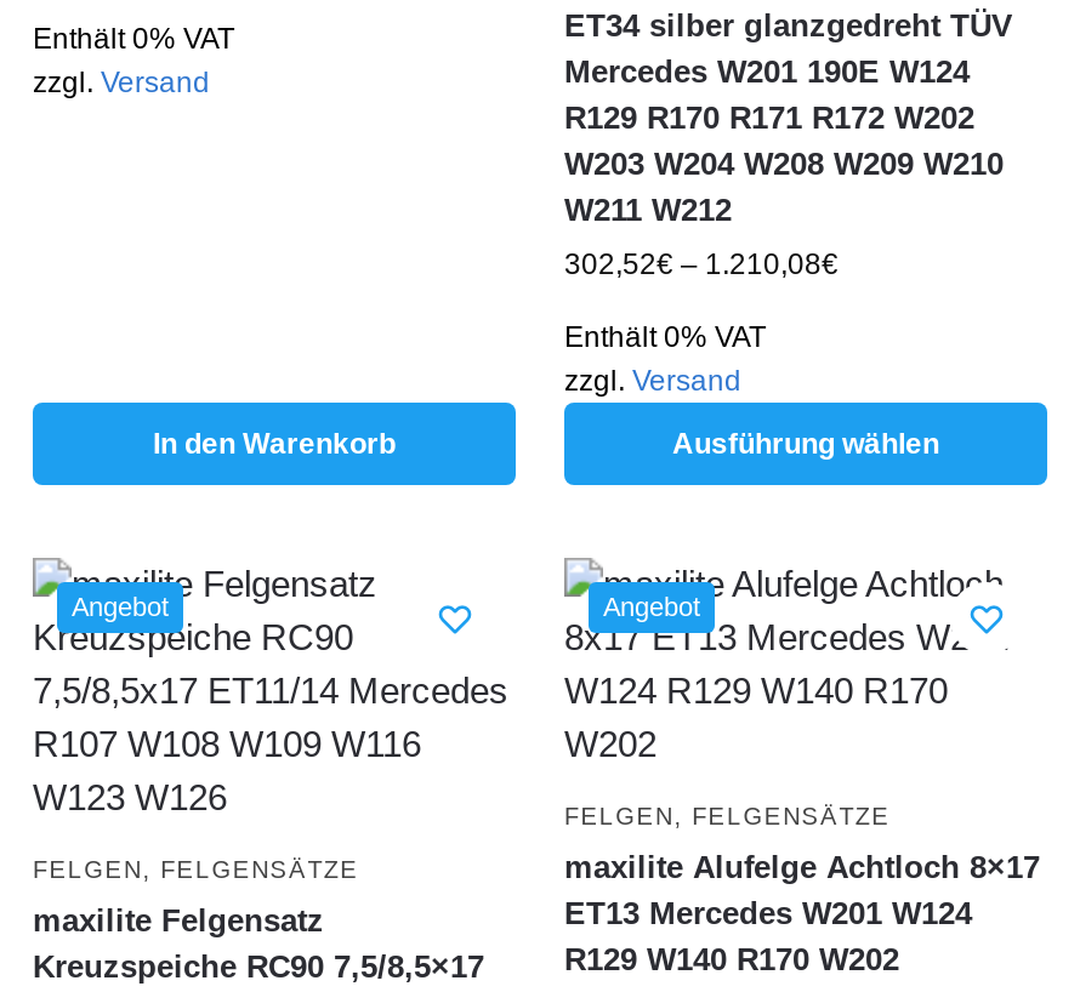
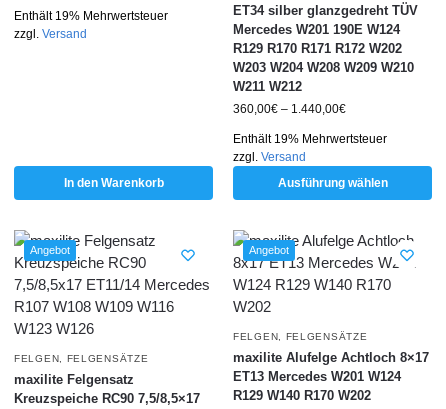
- Enthält 0% VAT
+ Enthält 19% Mehrwertsteuer

- 302,52€ – 1.210,08€
+ 360,00€ – 1.440,00€

- Enthält 0% VAT
+ Enthält 19% Mehrwertsteuer
